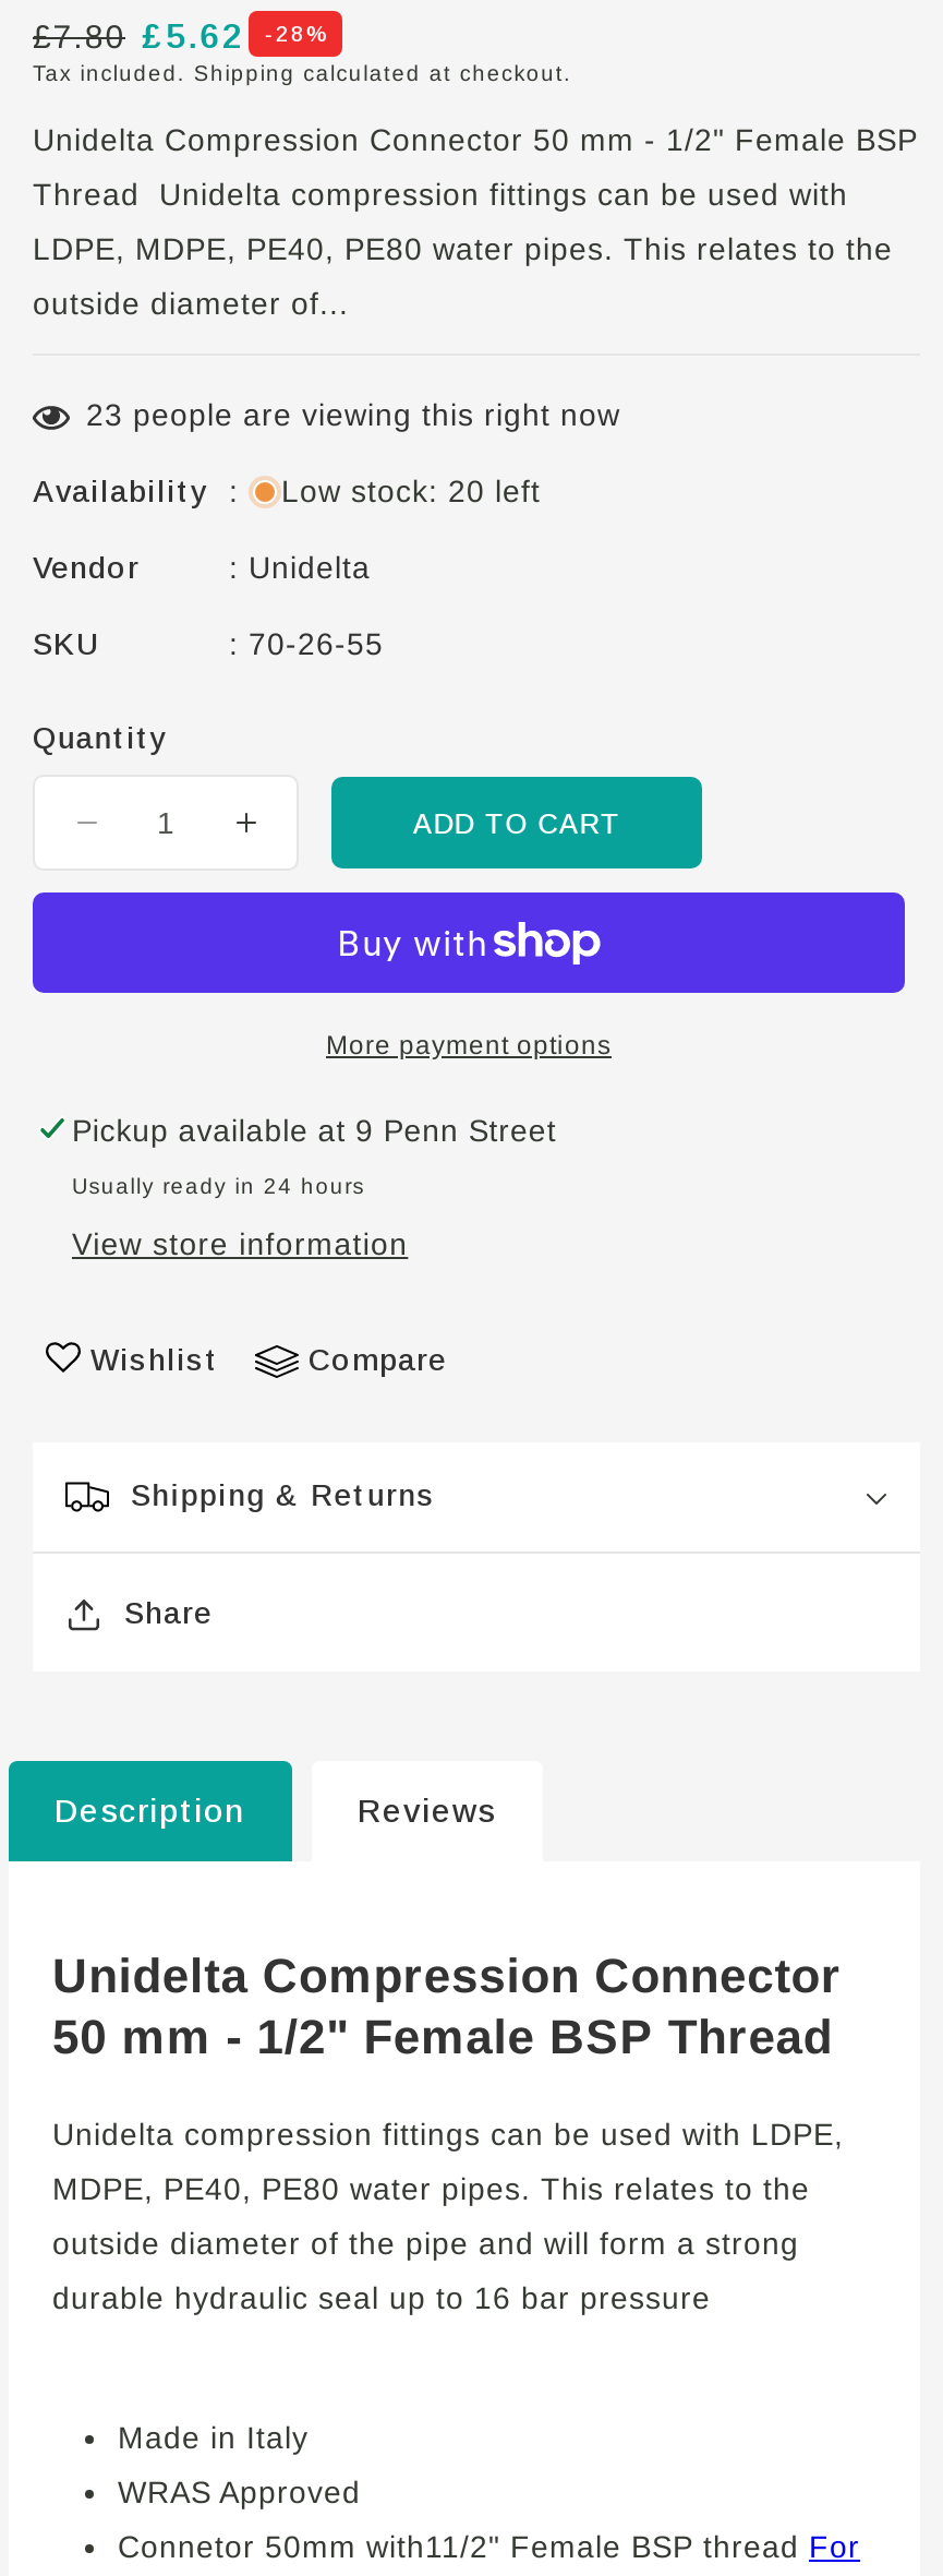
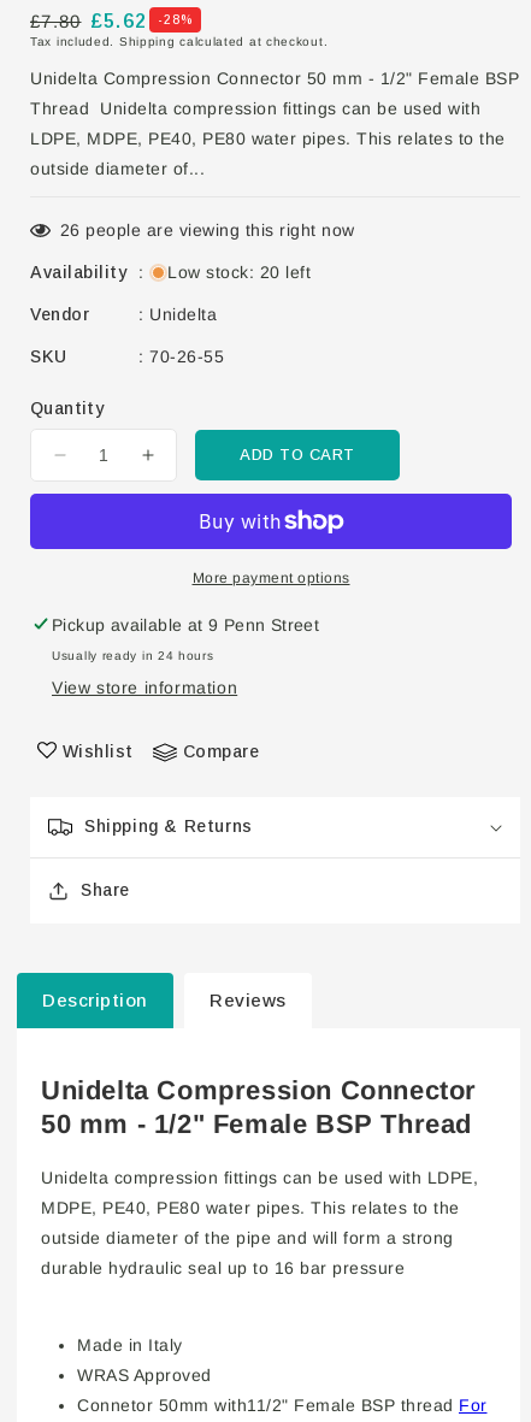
- 23 people are viewing this right now
+ 26 people are viewing this right now
